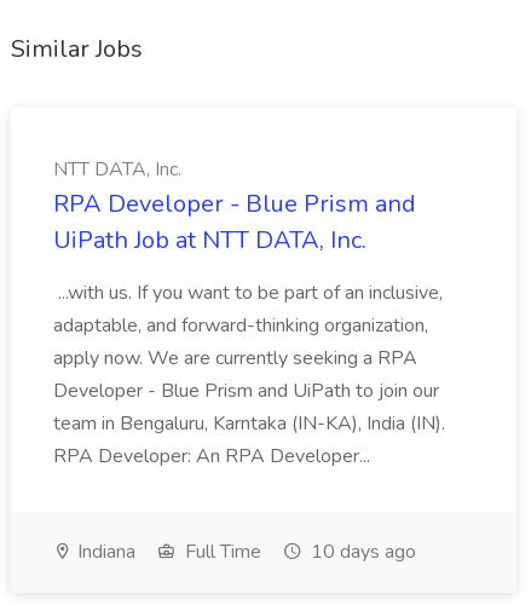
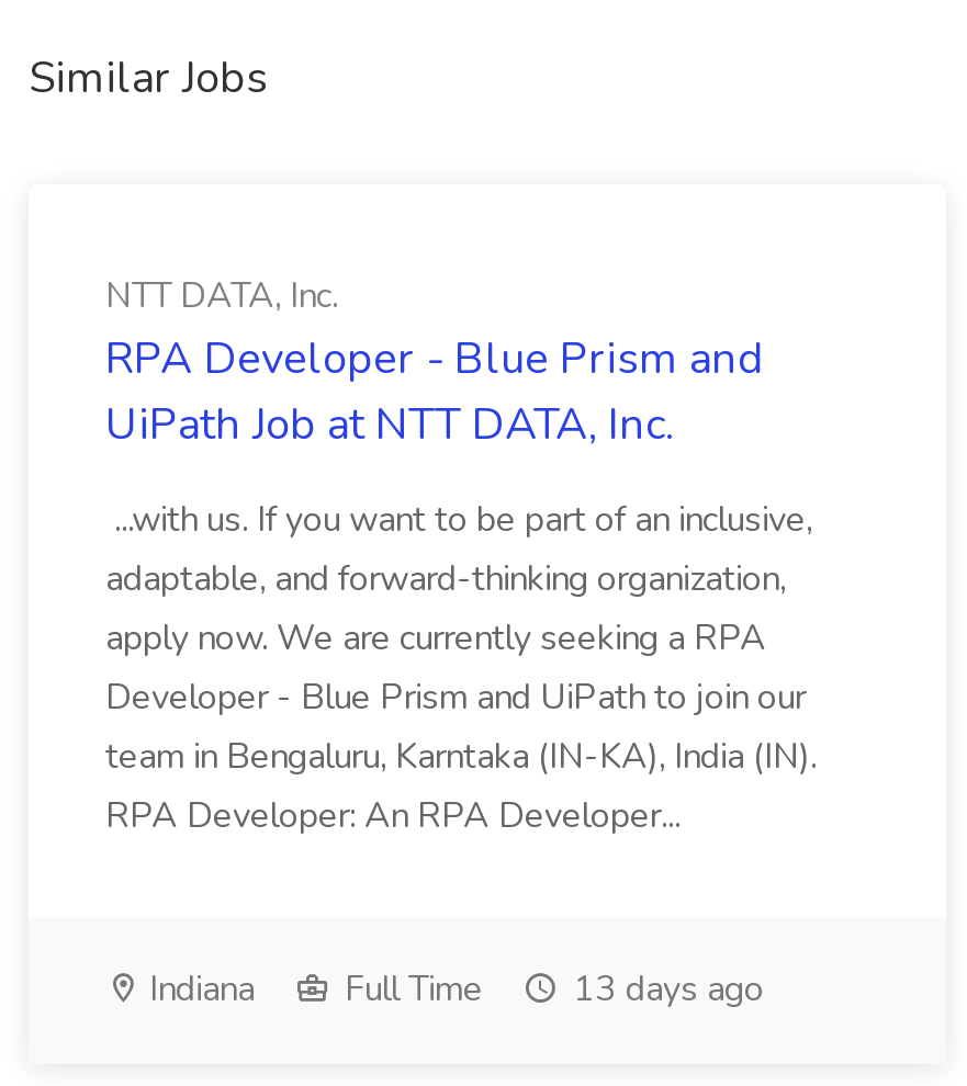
- Indiana Full Time 10 days ago
+ Indiana Full Time 13 days ago
